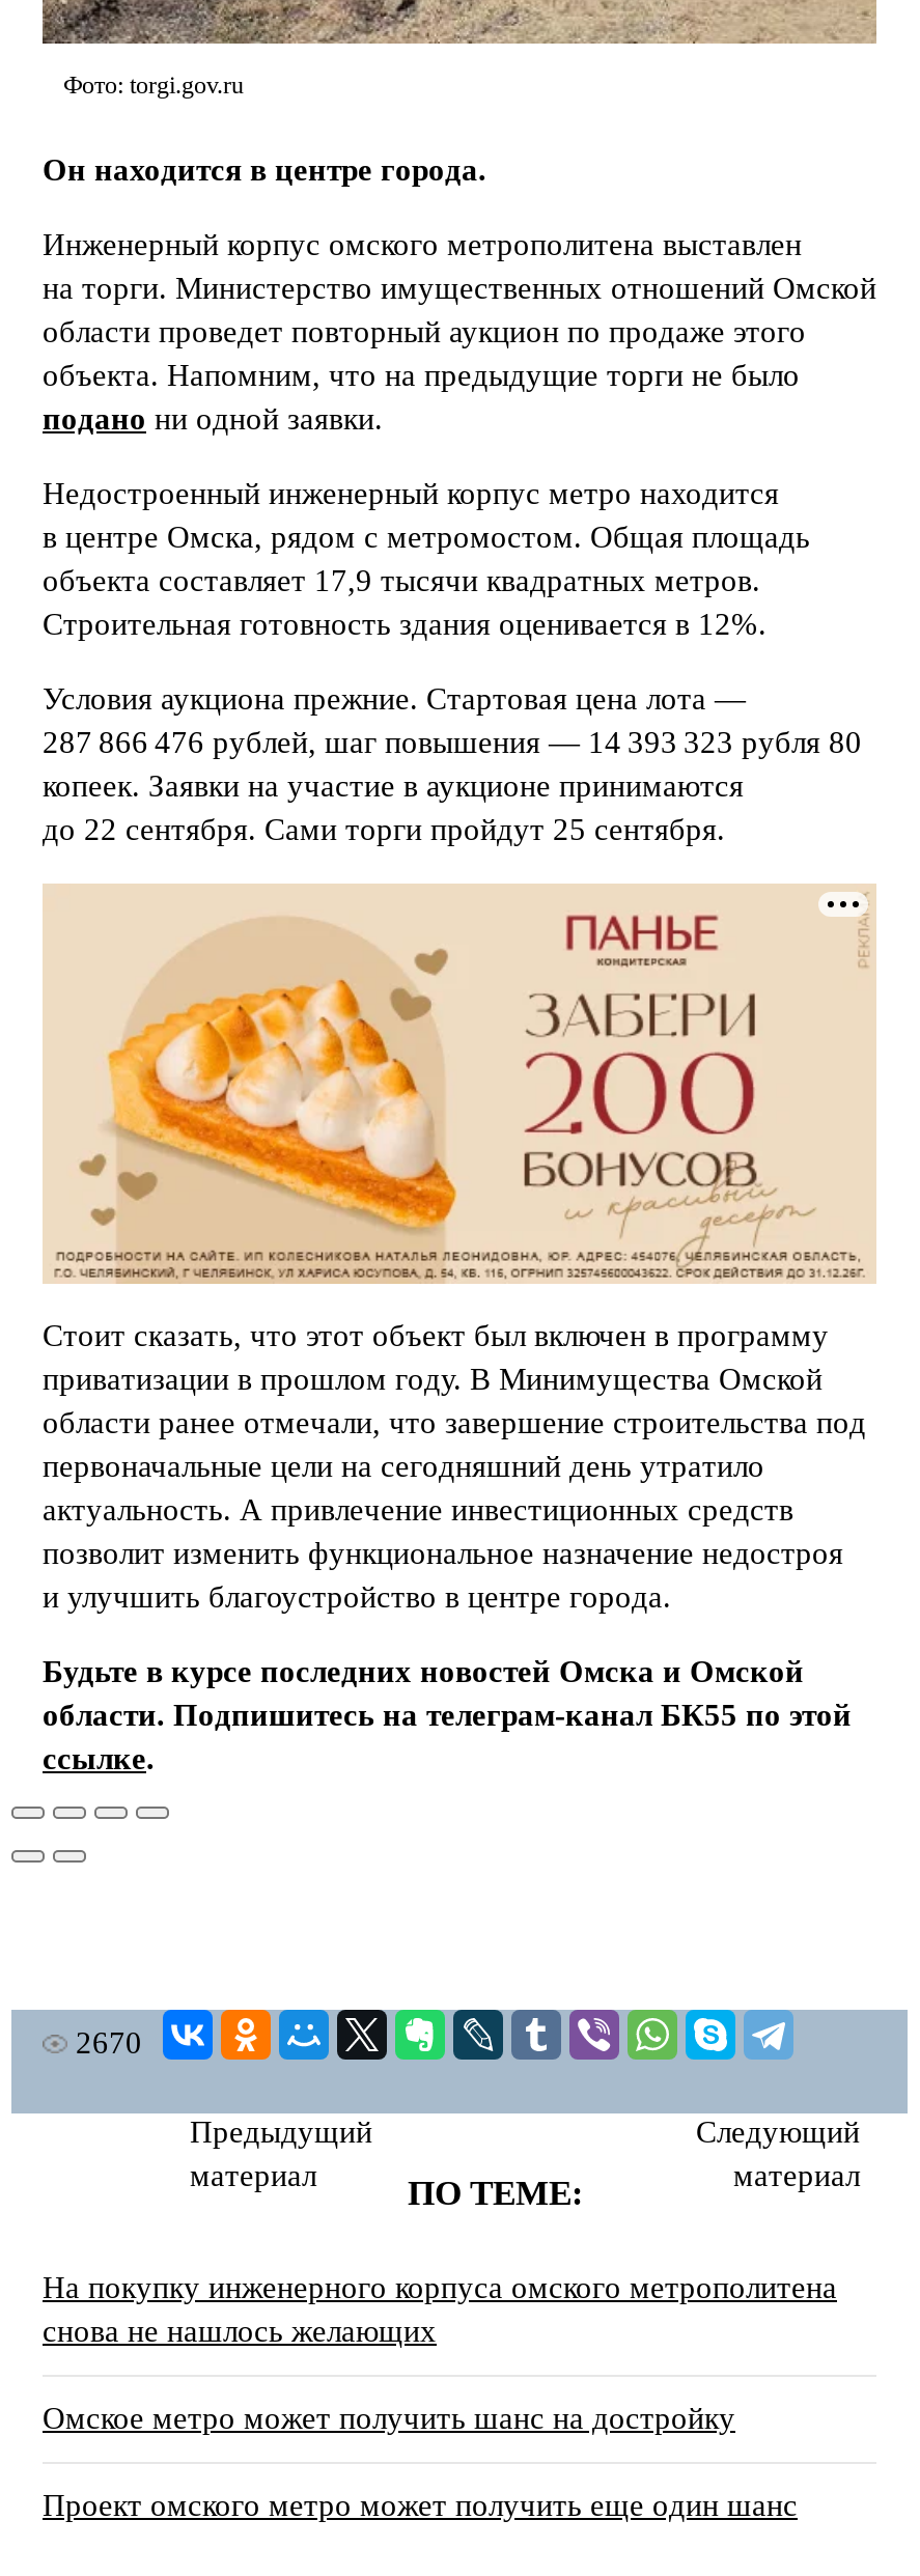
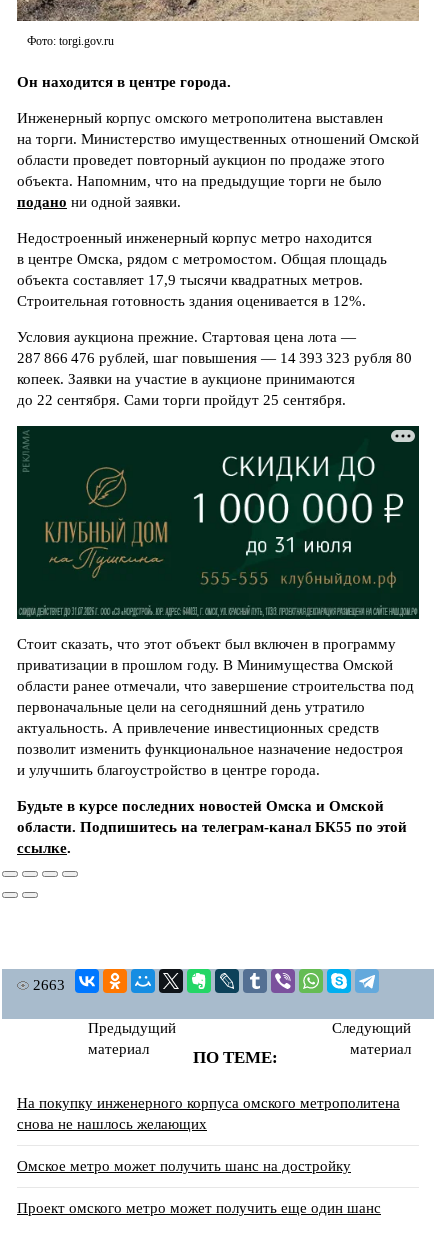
- [image]
+ [image]

- 2670
+ 2663
